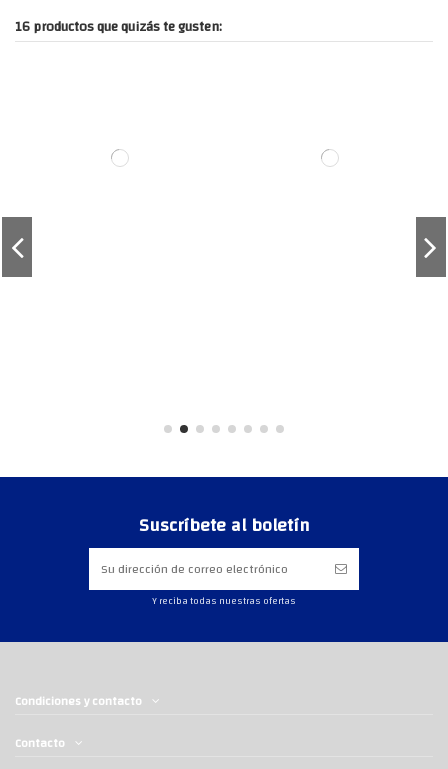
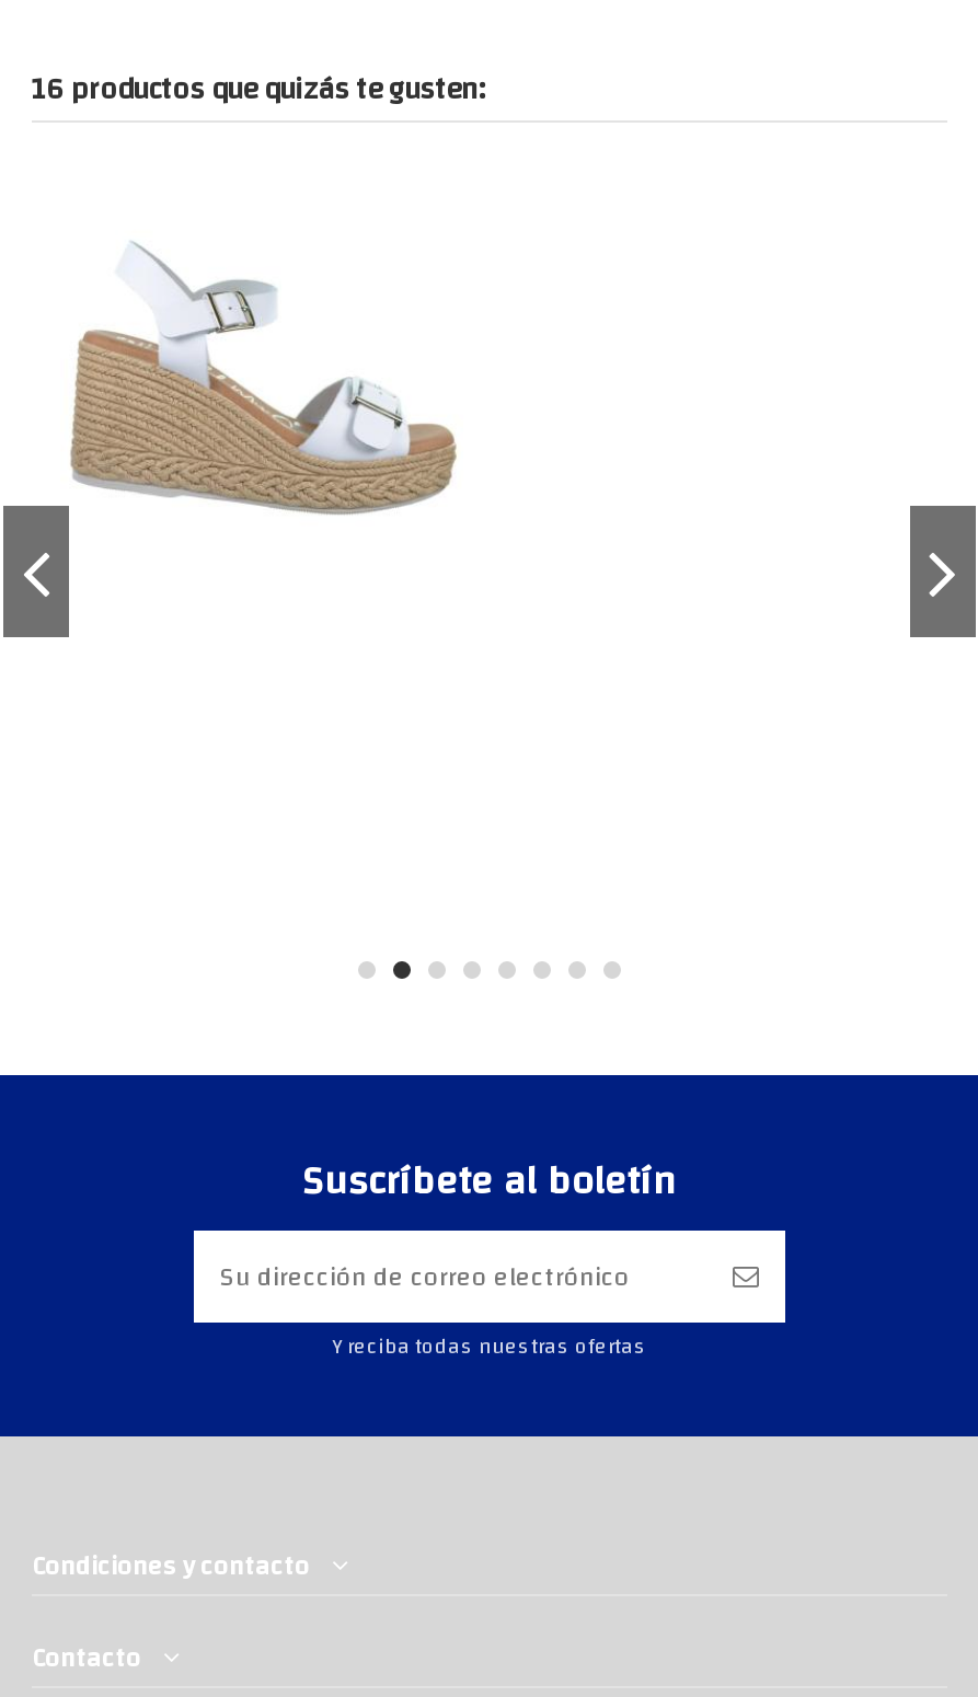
+ [image]
